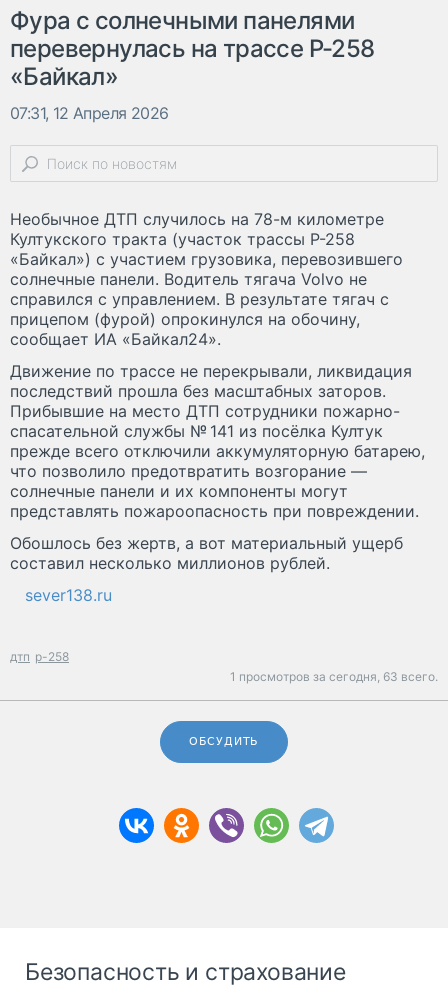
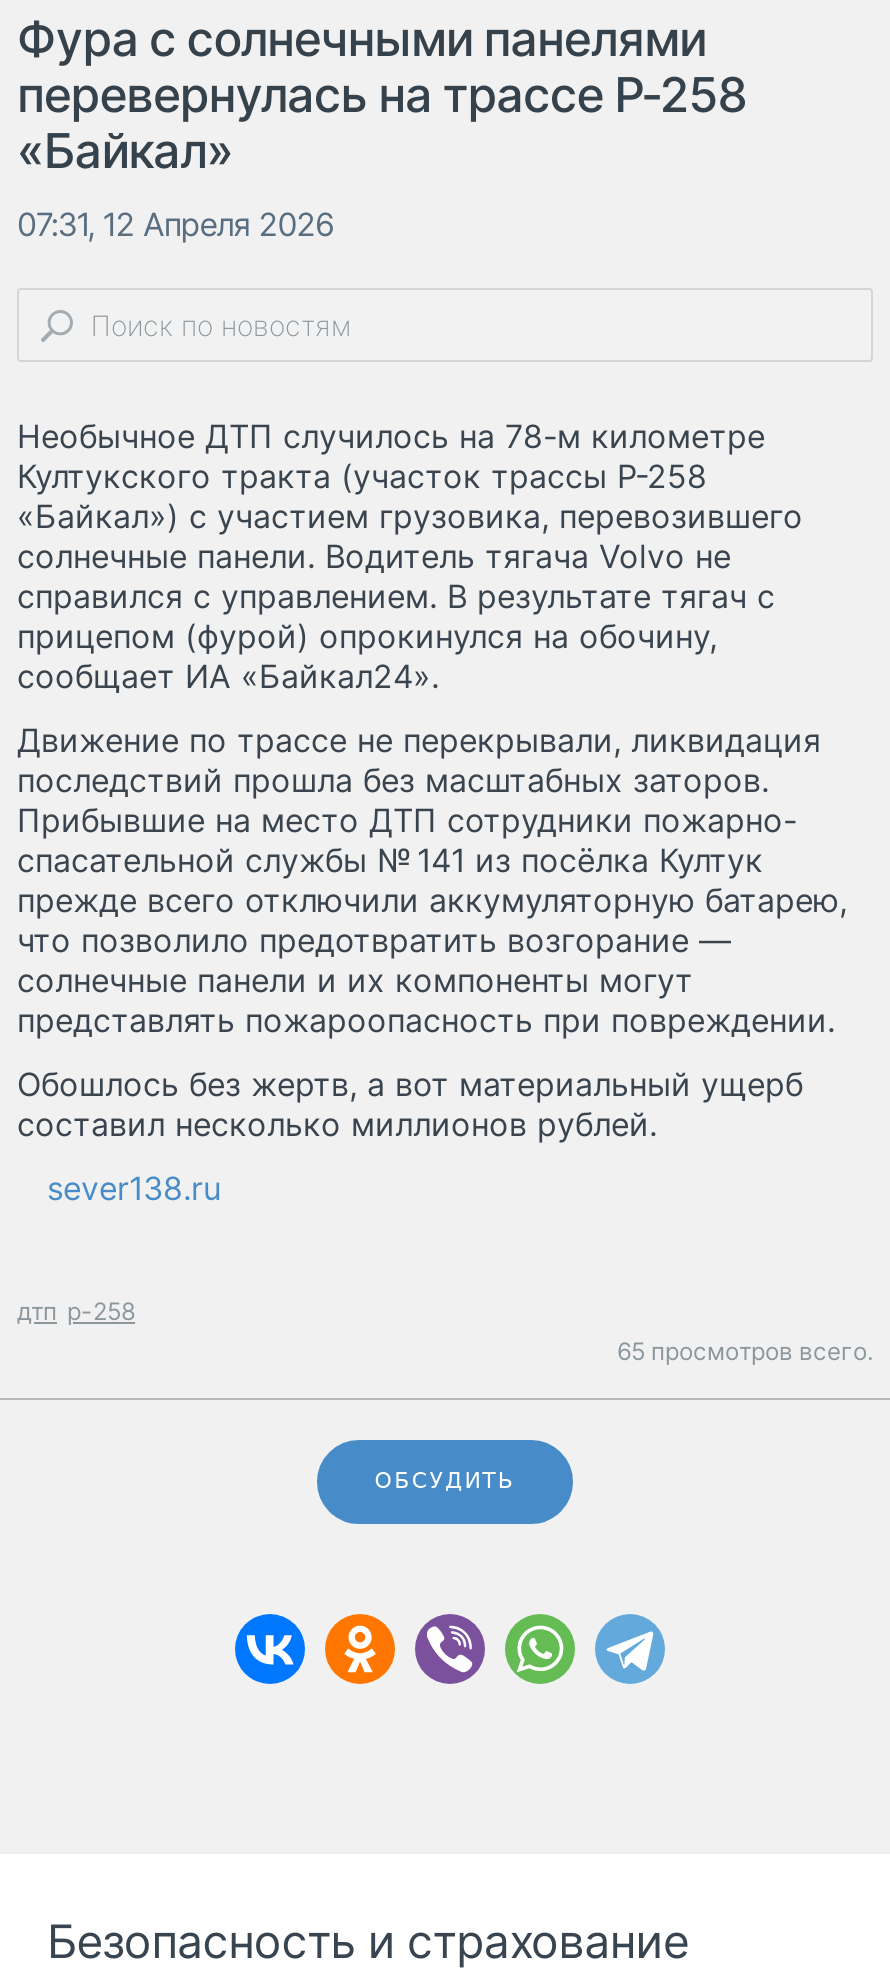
- 1 просмотров за сегодня, 63 всего.
+ 65 просмотров всего.
